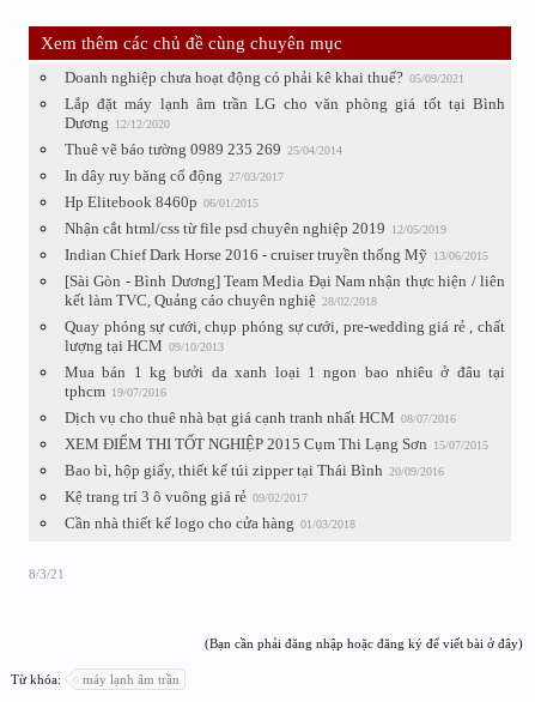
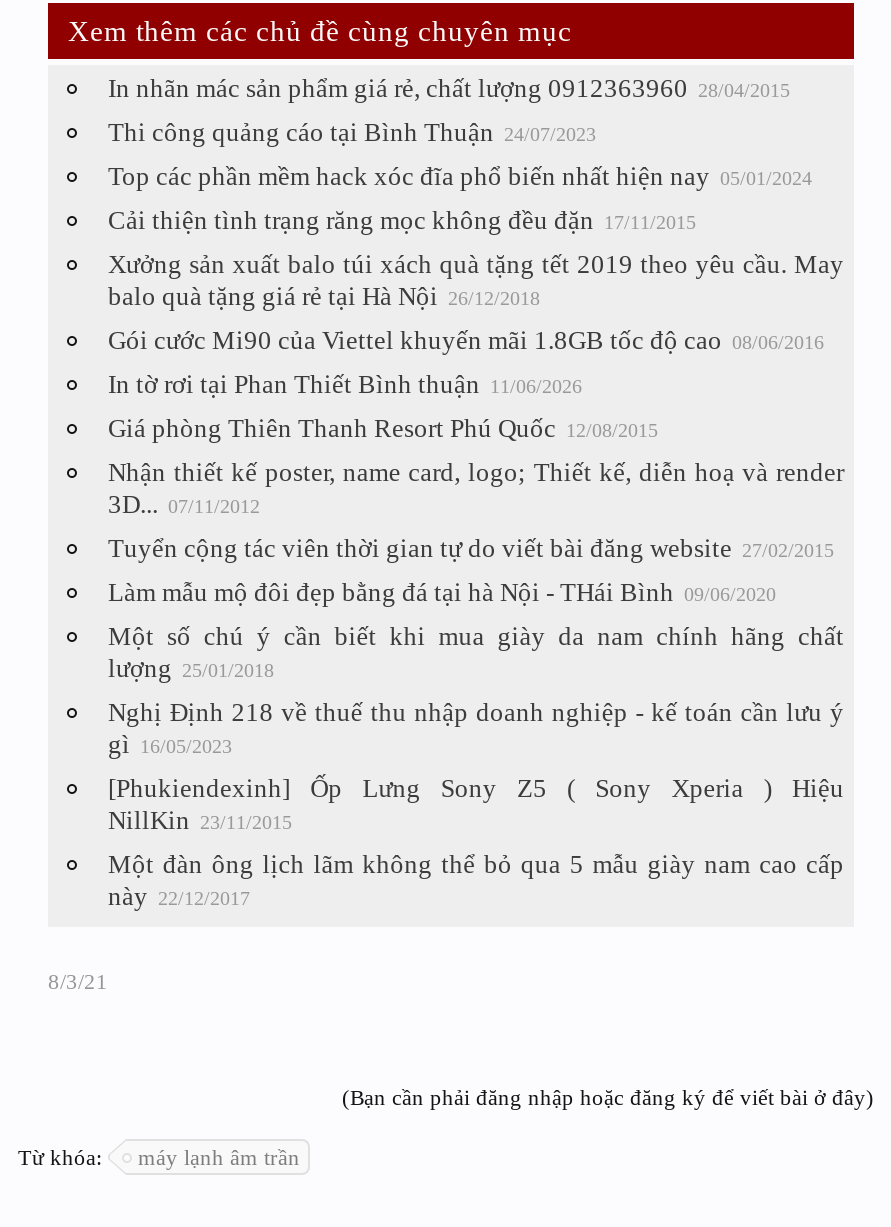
- Doanh nghiệp chưa hoạt động có phải kê khai thuế? 05/09/2021
+ In nhãn mác sản phẩm giá rẻ, chất lượng 0912363960 28/04/2015

- Lắp đặt máy lạnh âm trần LG cho văn phòng giá tốt tại Bình
- Dương 12/12/2020
+ Thi công quảng cáo tại Bình Thuận 24/07/2023

- Thuê vẽ báo tường 0989 235 269 25/04/2014
+ Top các phần mềm hack xóc đĩa phổ biến nhất hiện nay 05/01/2024

- In dây ruy băng cổ động 27/03/2017
+ Cải thiện tình trạng răng mọc không đều đặn 17/11/2015

- Hp Elitebook 8460p 06/01/2015
+ Xưởng sản xuất balo túi xách quà tặng tết 2019 theo yêu cầu. May
+ balo quà tặng giá rẻ tại Hà Nội 26/12/2018

- Nhận cắt html/css từ file psd chuyên nghiệp 2019 12/05/2019
+ Gói cước Mi90 của Viettel khuyến mãi 1.8GB tốc độ cao 08/06/2016

- Indian Chief Dark Horse 2016 - cruiser truyền thống Mỹ 13/06/2015
+ In tờ rơi tại Phan Thiết Bình thuận 11/06/2026

- [Sài Gòn - Bình Dương] Team Media Đại Nam nhận thực hiện / liên
- kết làm TVC, Quảng cáo chuyên nghiệ 28/02/2018
+ Giá phòng Thiên Thanh Resort Phú Quốc 12/08/2015

- Quay phóng sự cưới, chụp phóng sự cưới, pre-wedding giá rẻ , chất
- lượng tại HCM 09/10/2013
+ Nhận thiết kế poster, name card, logo; Thiết kế, diễn hoạ và render
+ 3D... 07/11/2012

- Mua bán 1 kg bưởi da xanh loại 1 ngon bao nhiêu ở đâu tại
- tphcm 19/07/2016
+ Tuyển cộng tác viên thời gian tự do viết bài đăng website 27/02/2015

- Dịch vụ cho thuê nhà bạt giá cạnh tranh nhất HCM 08/07/2016
+ Làm mẫu mộ đôi đẹp bằng đá tại hà Nội - THái Bình 09/06/2020

- XEM ĐIỂM THI TỐT NGHIỆP 2015 Cụm Thi Lạng Sơn 15/07/2015
+ Một số chú ý cần biết khi mua giày da nam chính hãng chất
+ lượng 25/01/2018

- Bao bì, hộp giấy, thiết kế túi zipper tại Thái Bình 20/09/2016
+ Nghị Định 218 về thuế thu nhập doanh nghiệp - kế toán cần lưu ý
+ gì 16/05/2023

- Kệ trang trí 3 ô vuông giá rẻ 09/02/2017
+ [Phukiendexinh] Ốp Lưng Sony Z5 ( Sony Xperia ) Hiệu
+ NillKin 23/11/2015

- Cần nhà thiết kế logo cho cửa hàng 01/03/2018
+ Một đàn ông lịch lãm không thể bỏ qua 5 mẫu giày nam cao cấp
+ này 22/12/2017
